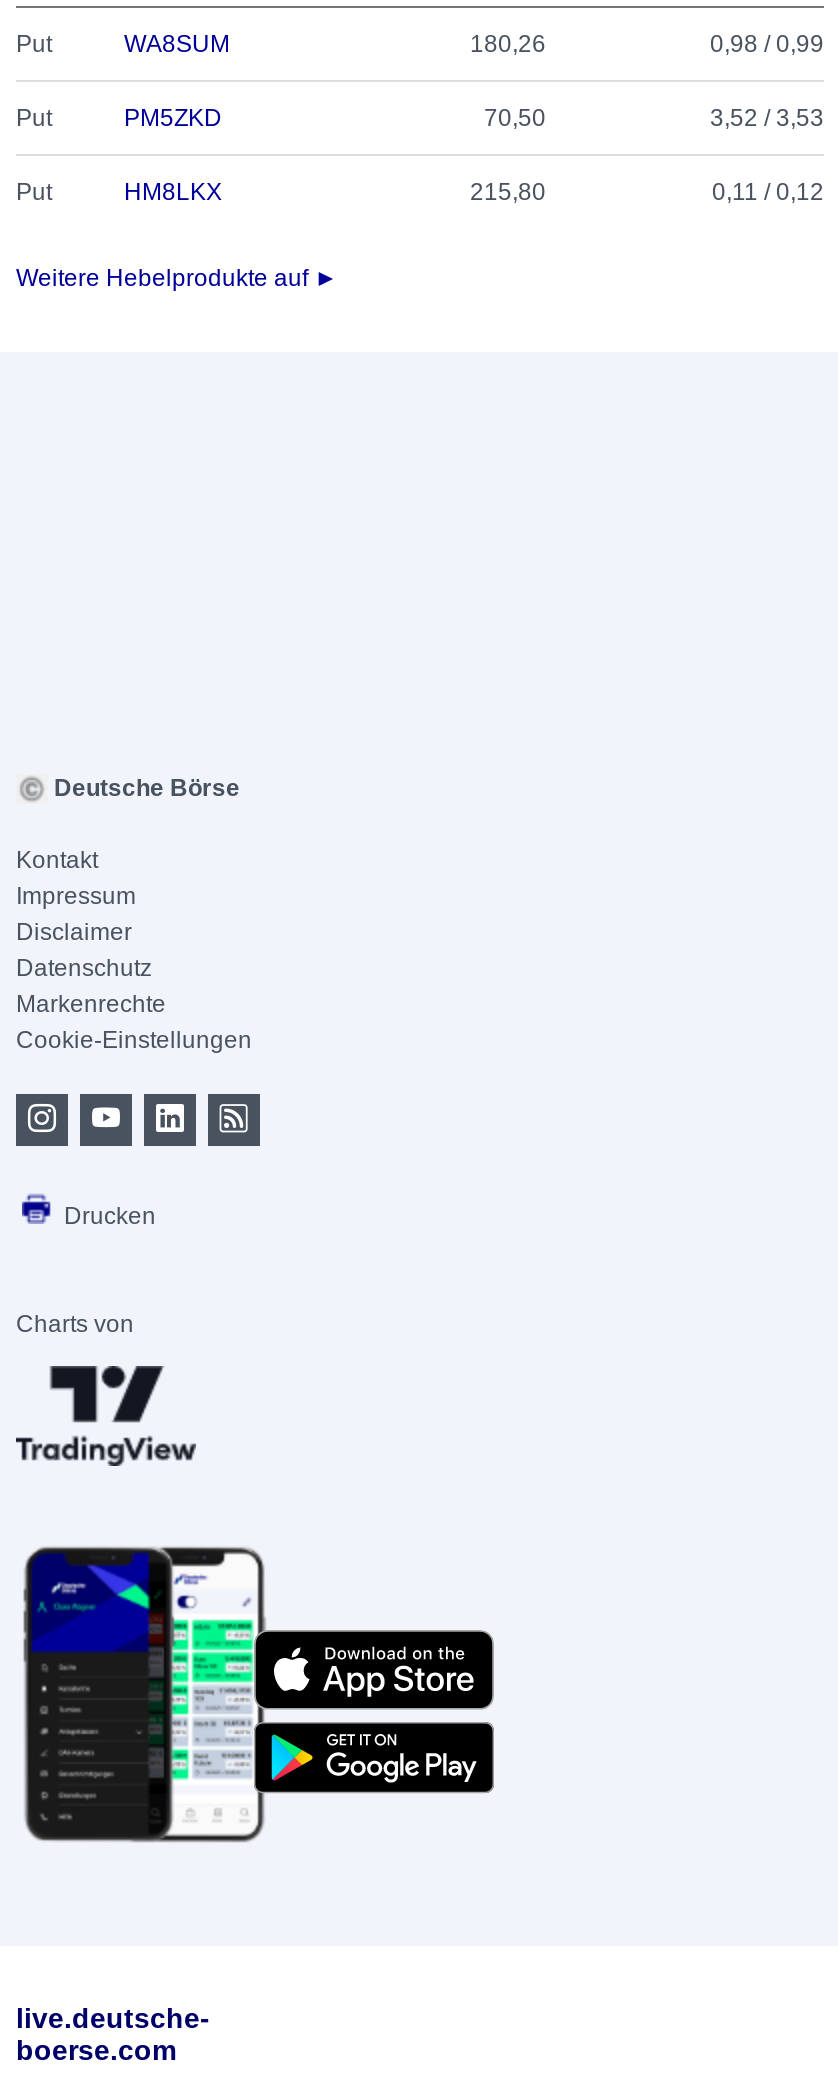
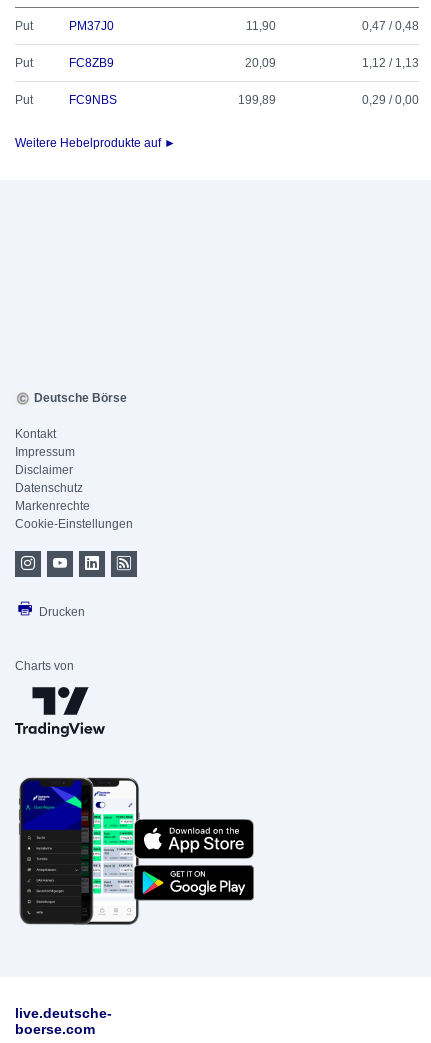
- WA8SUM
- 180,26
- 0,98 / 0,99
+ PM37J0
+ 11,90
+ 0,47 / 0,48

- PM5ZKD
- 70,50
- 3,52 / 3,53
+ FC8ZB9
+ 20,09
+ 1,12 / 1,13

- HM8LKX
- 215,80
- 0,11 / 0,12
+ FC9NBS
+ 199,89
+ 0,29 / 0,00
